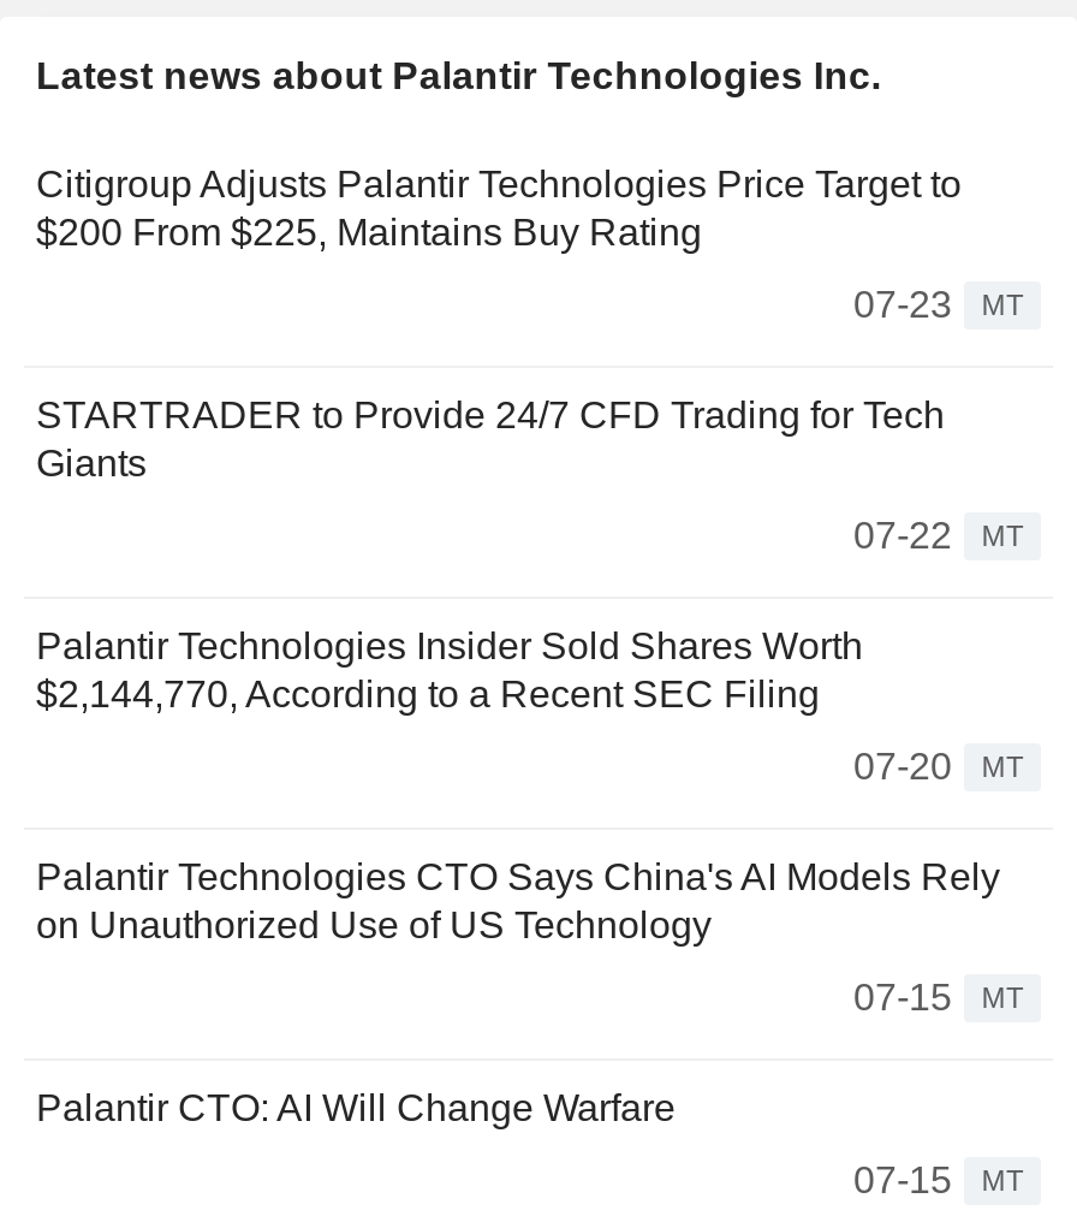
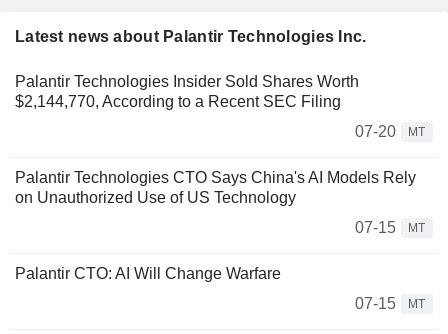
- Citigroup Adjusts Palantir Technologies Price Target to
- $200 From $225, Maintains Buy Rating
- 07-23
- MT
- STARTRADER to Provide 24/7 CFD Trading for Tech
- Giants
- 07-22
- MT
